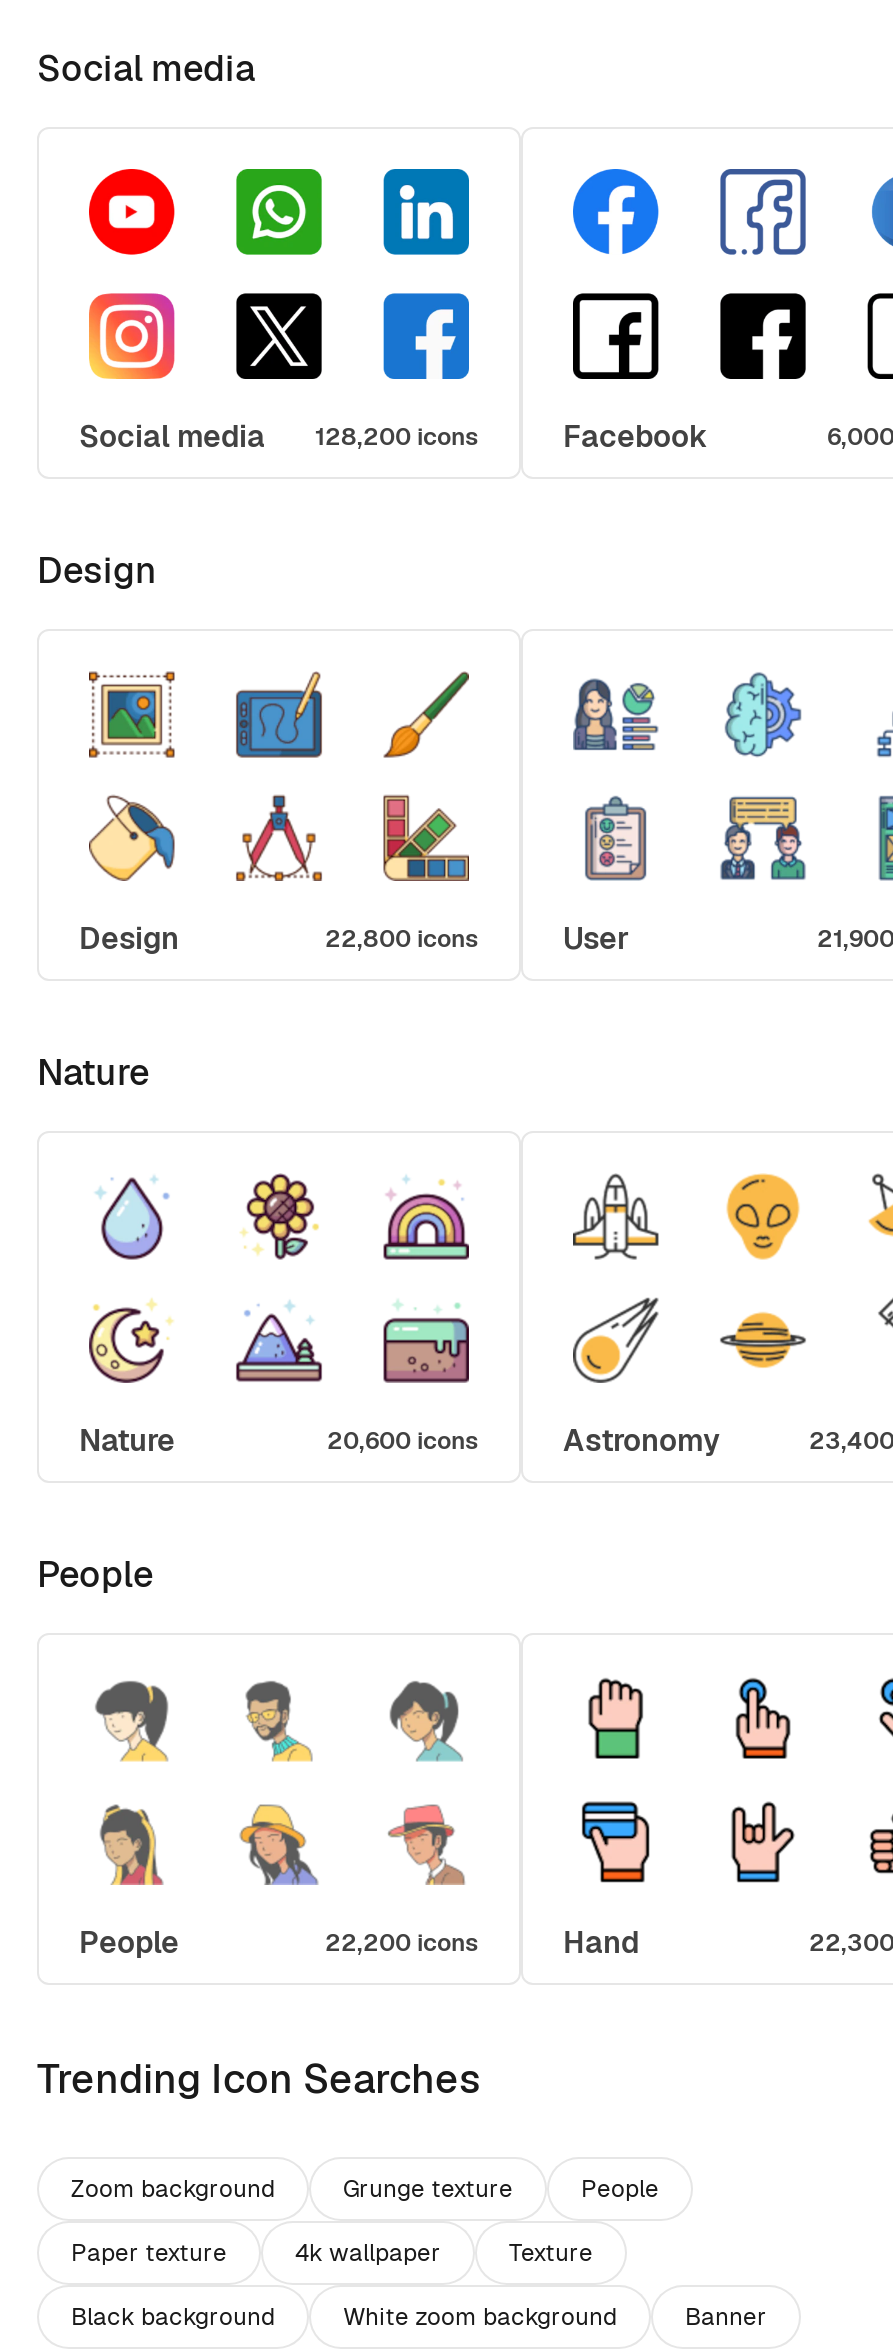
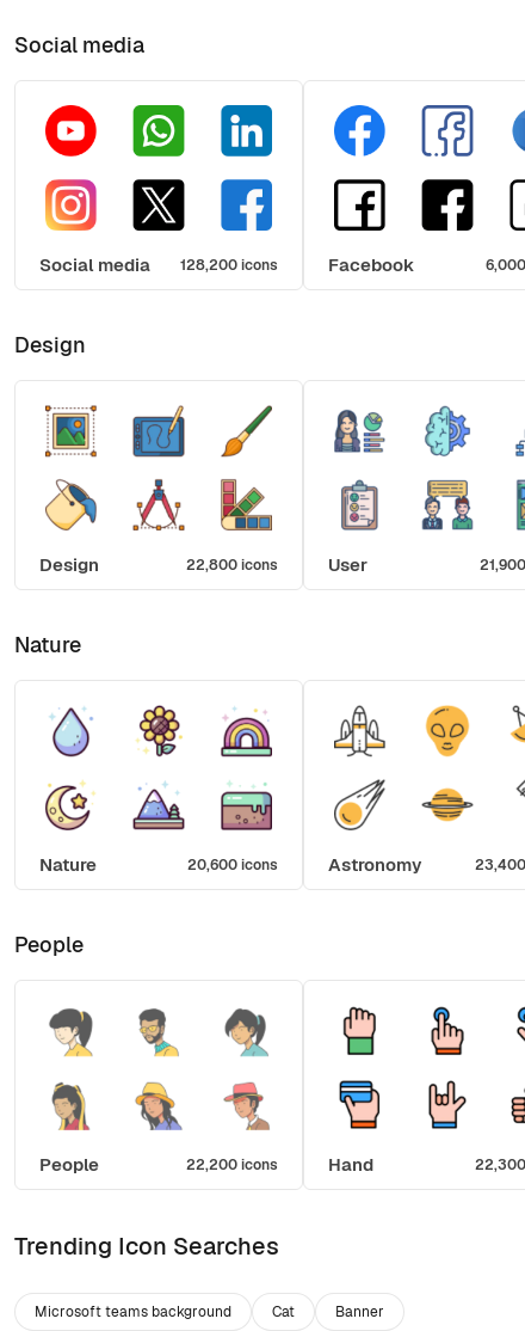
- Zoom background
- Grunge texture
- People
- Paper texture
- 4k wallpaper
- Texture
- Black background
- White zoom background
+ Microsoft teams background
+ Cat
